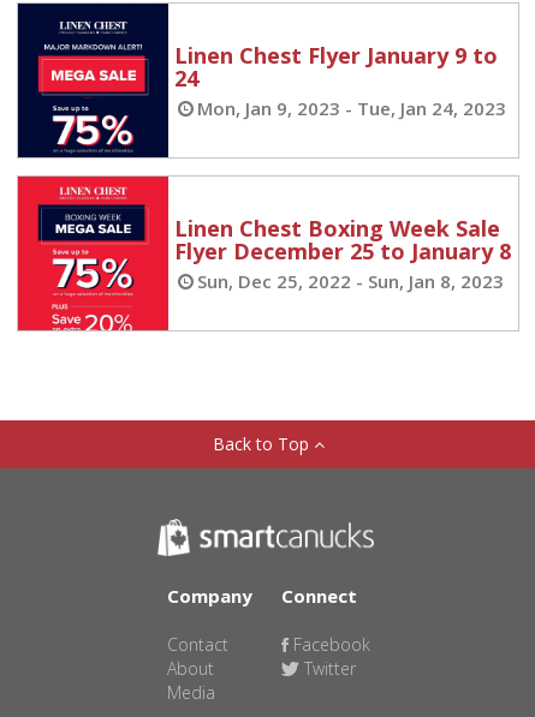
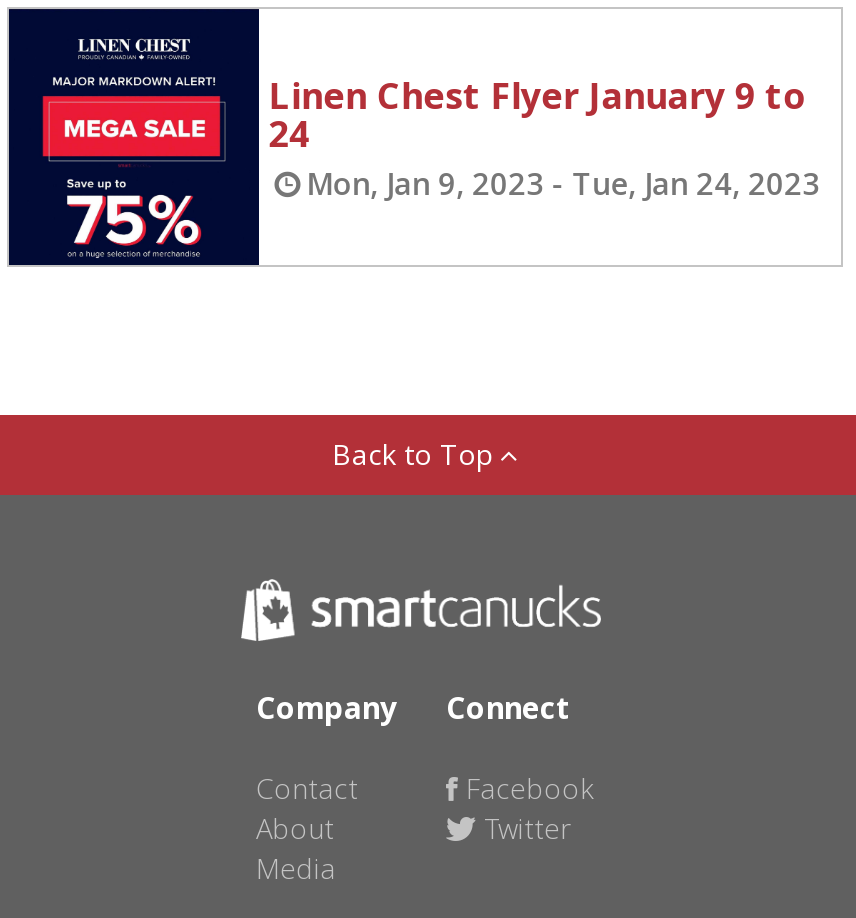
- [image]
- Linen Chest Boxing Week Sale
- Flyer December 25 to January 8
- Sun, Dec 25, 2022 - Sun, Jan 8, 2023
